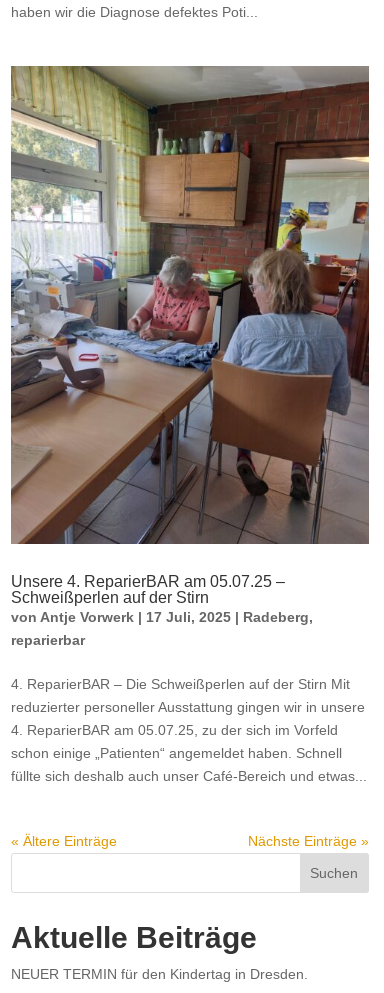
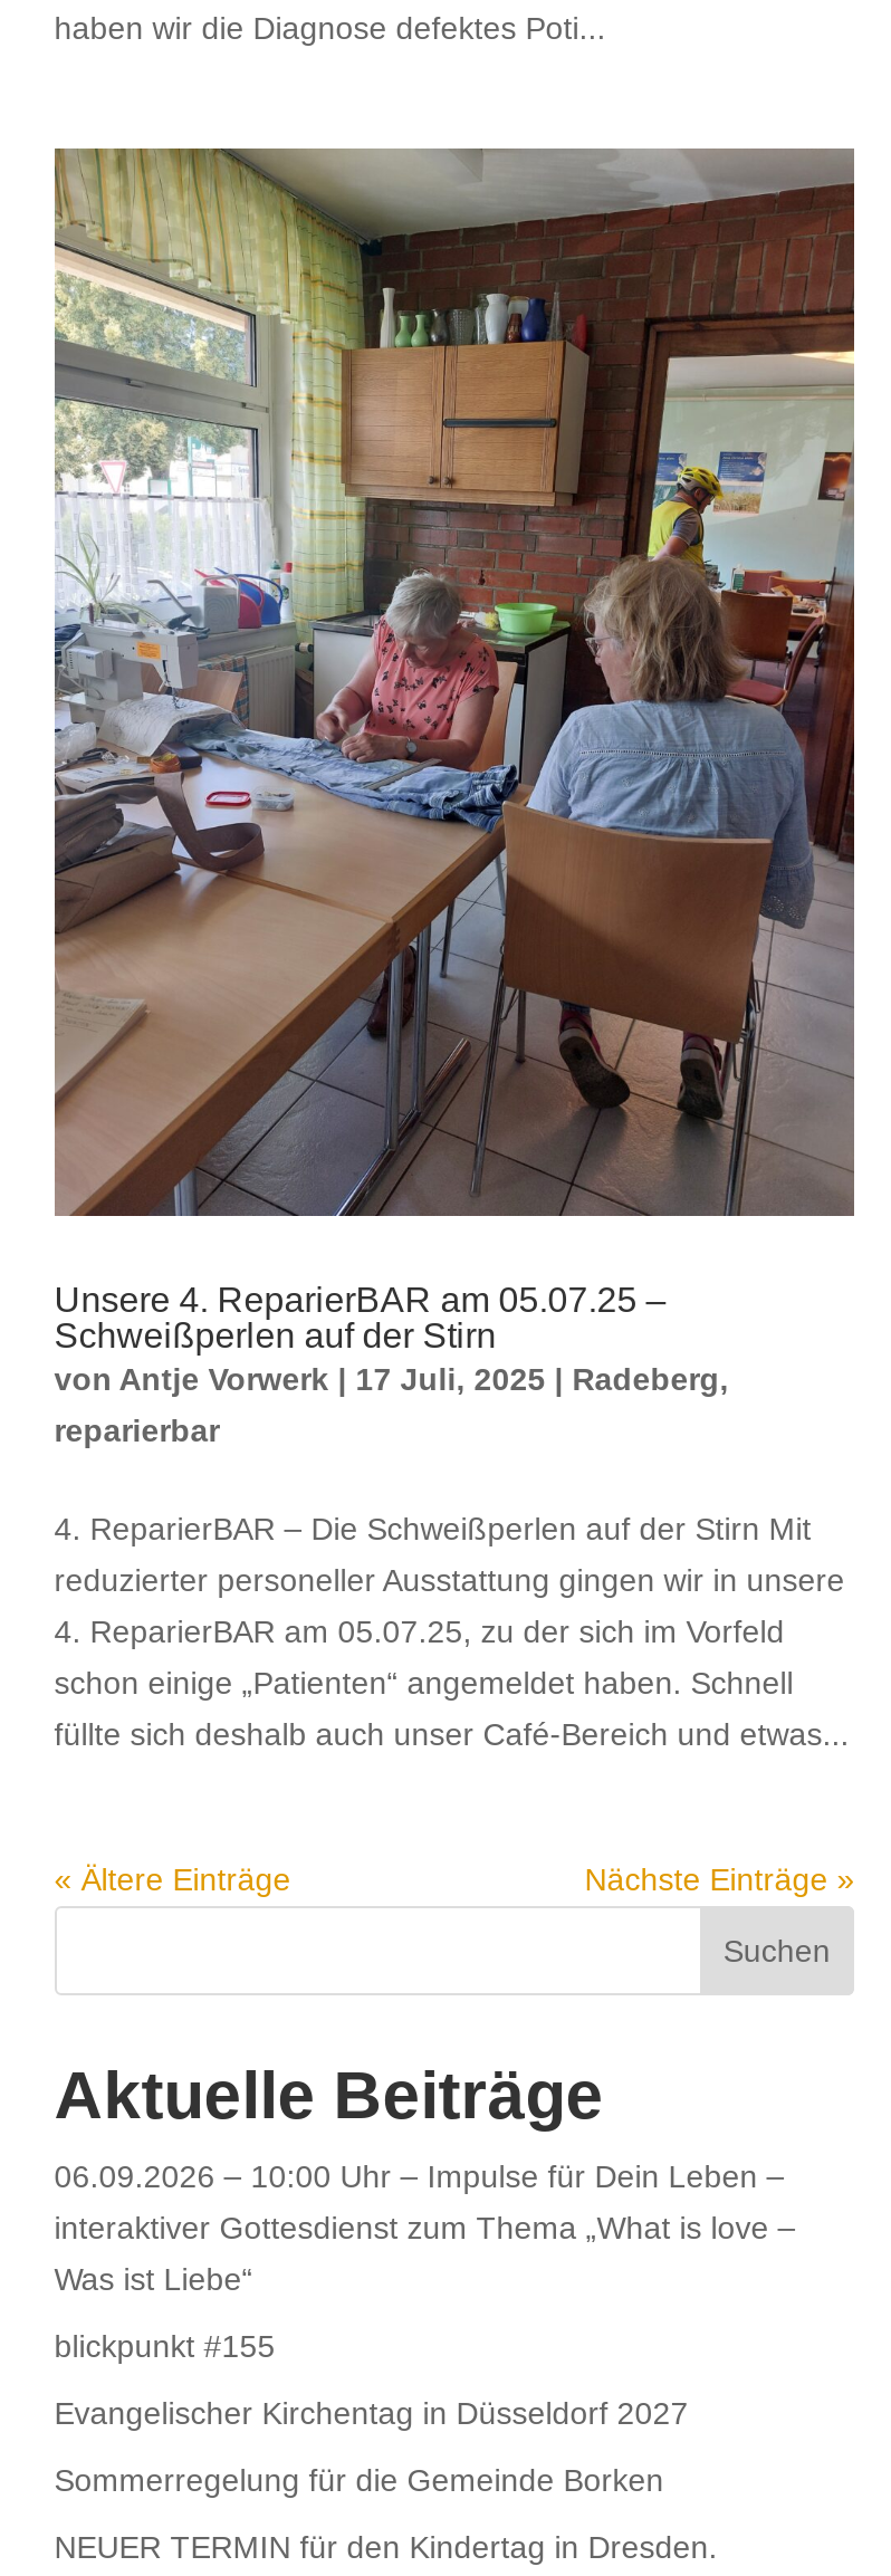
+ 06.09.2026 – 10:00 Uhr – Impulse für Dein Leben –
+ interaktiver Gottesdienst zum Thema „What is love –
+ Was ist Liebe“
+ blickpunkt #155
+ Evangelischer Kirchentag in Düsseldorf 2027
+ Sommerregelung für die Gemeinde Borken
